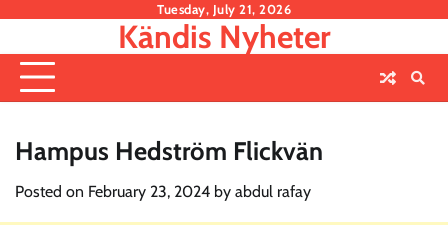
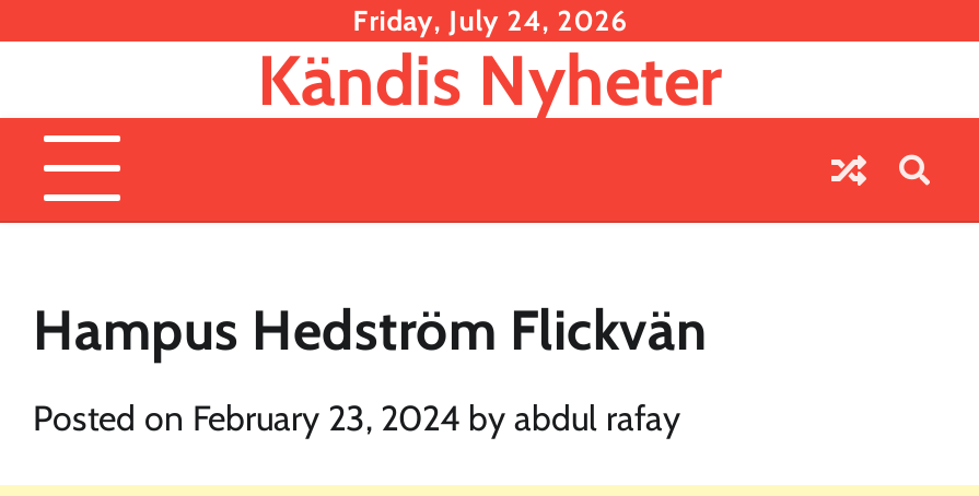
- Tuesday, July 21, 2026
+ Friday, July 24, 2026
